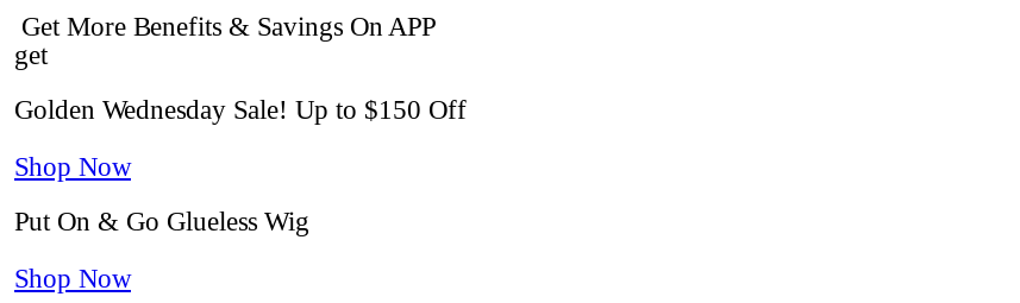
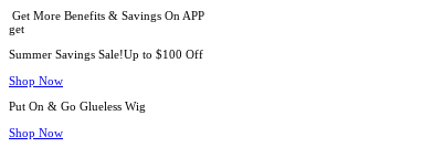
- Golden Wednesday Sale! Up to $150 Off
+ Summer Savings Sale!Up to $100 Off
